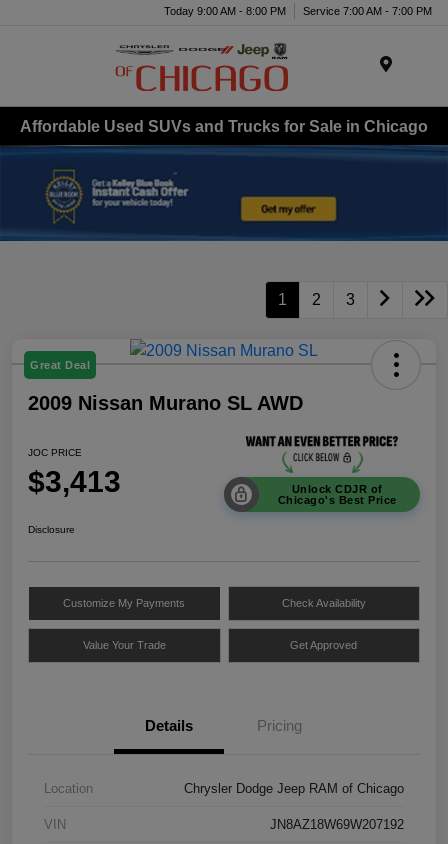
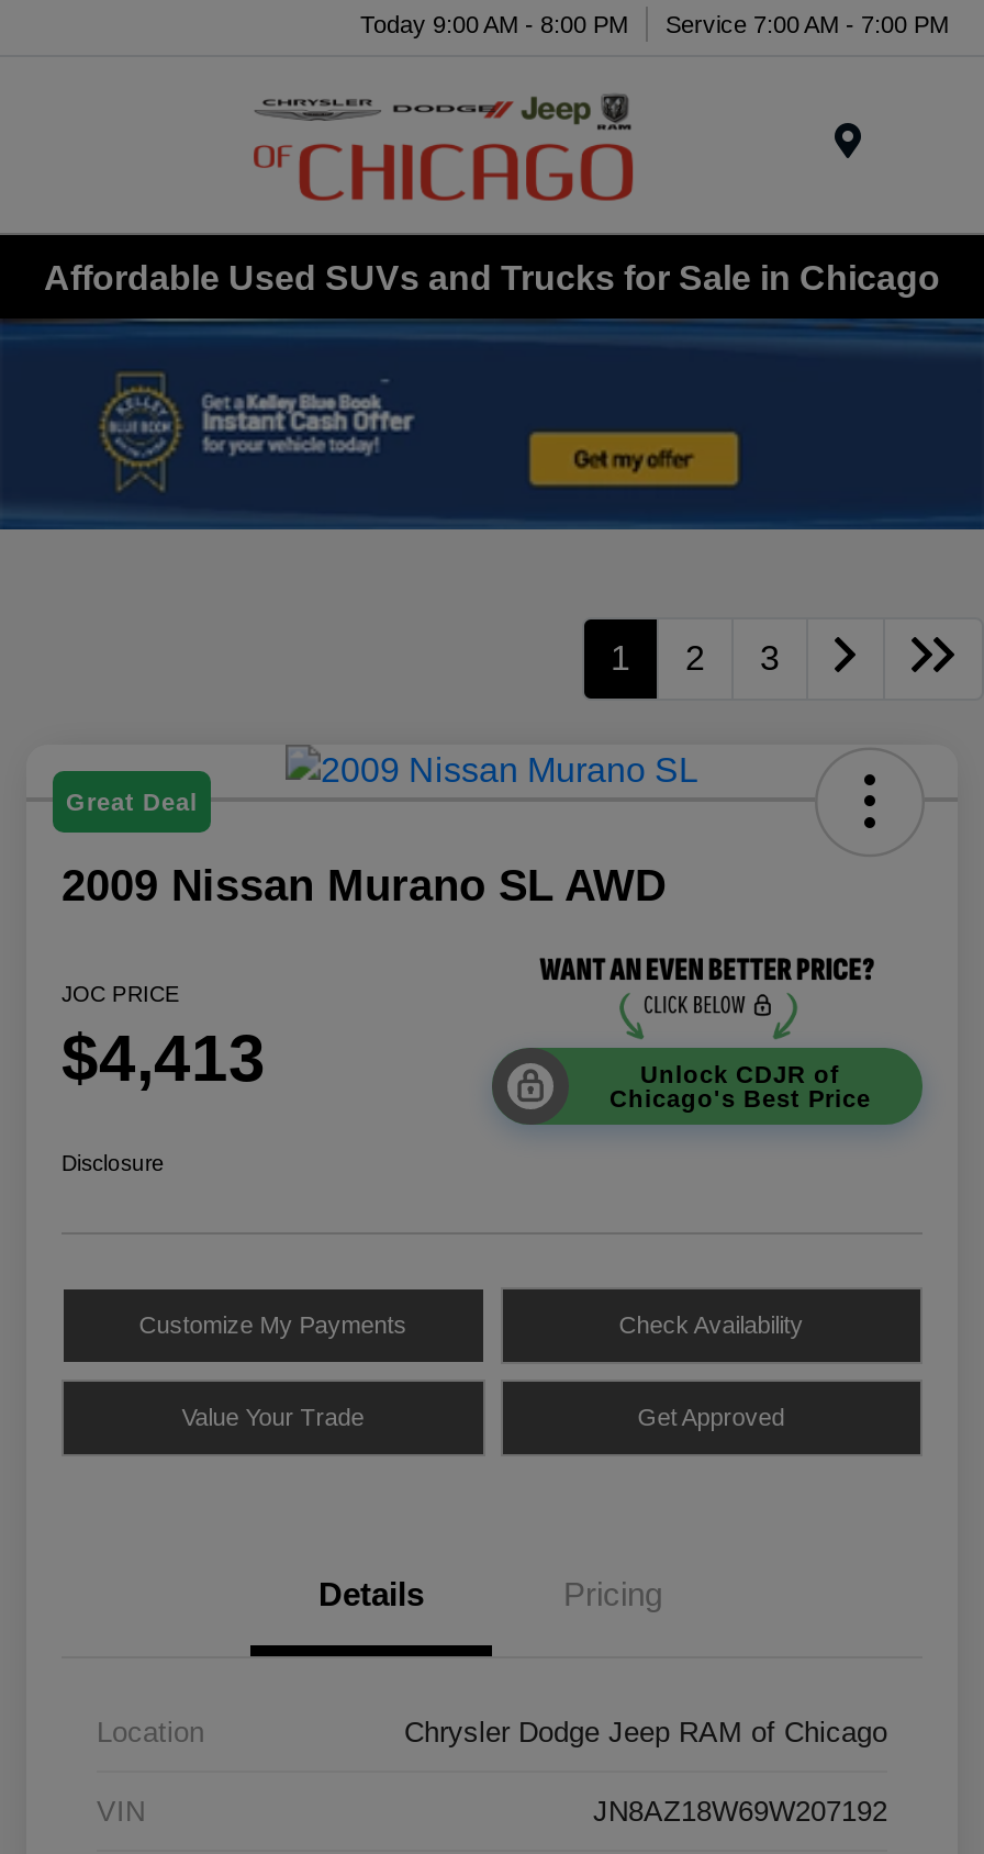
- $3,413
+ $4,413
